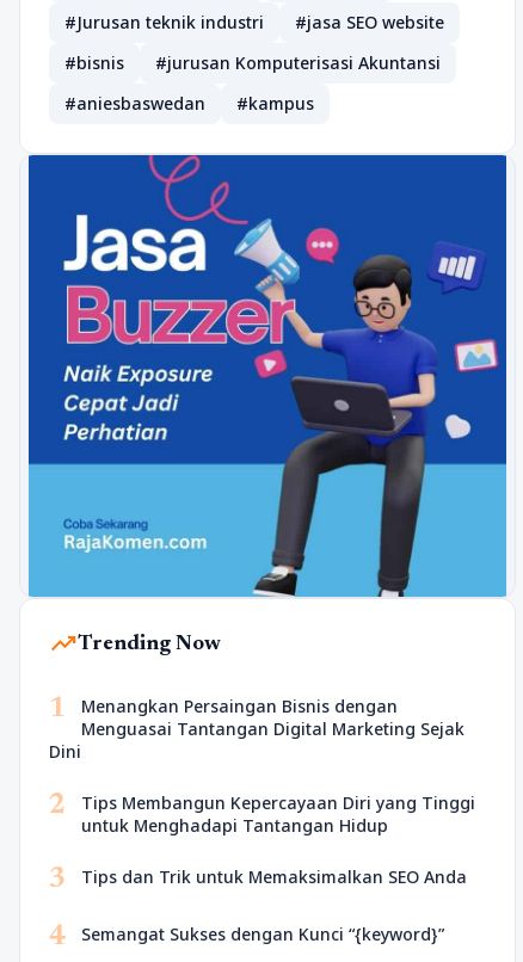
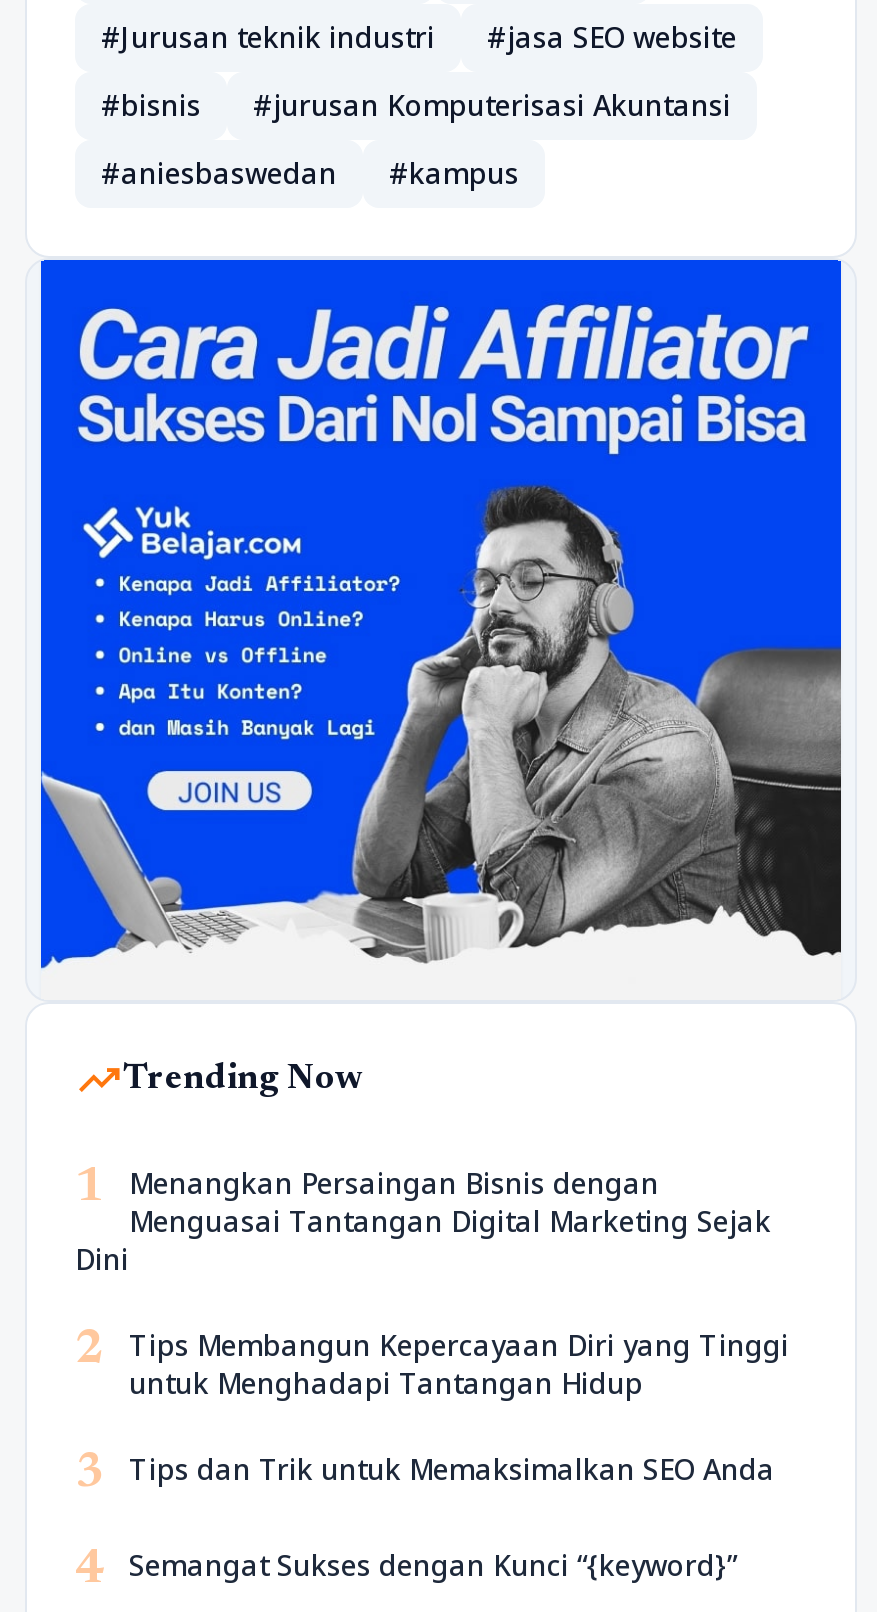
- [image]
+ [image]
